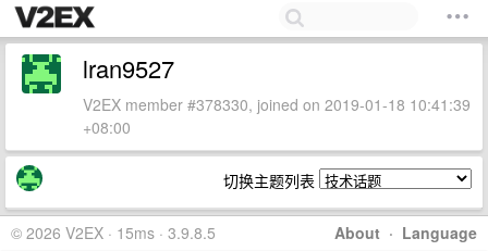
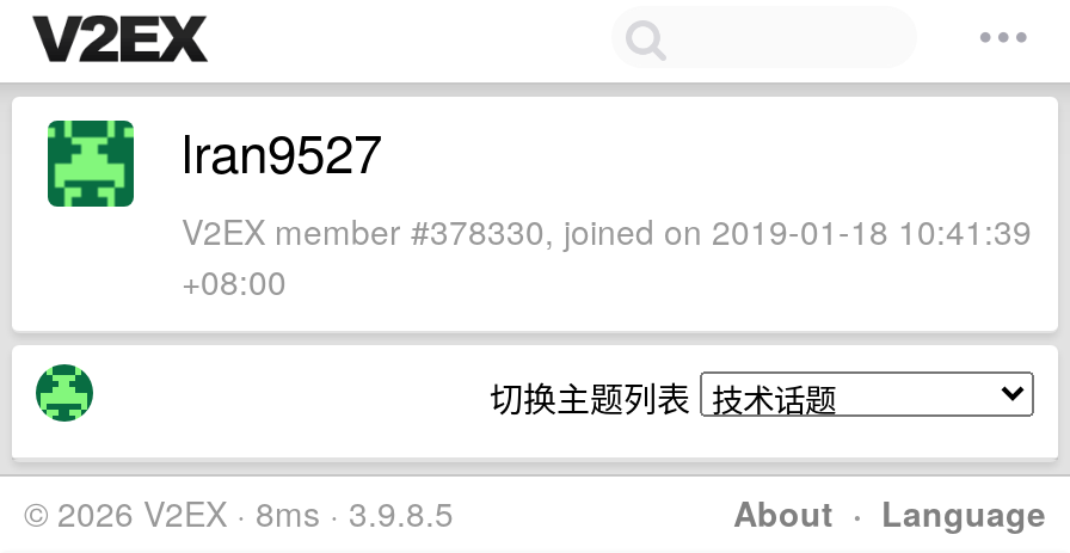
- © 2026 V2EX · 15ms · 3.9.8.5
+ © 2026 V2EX · 8ms · 3.9.8.5
